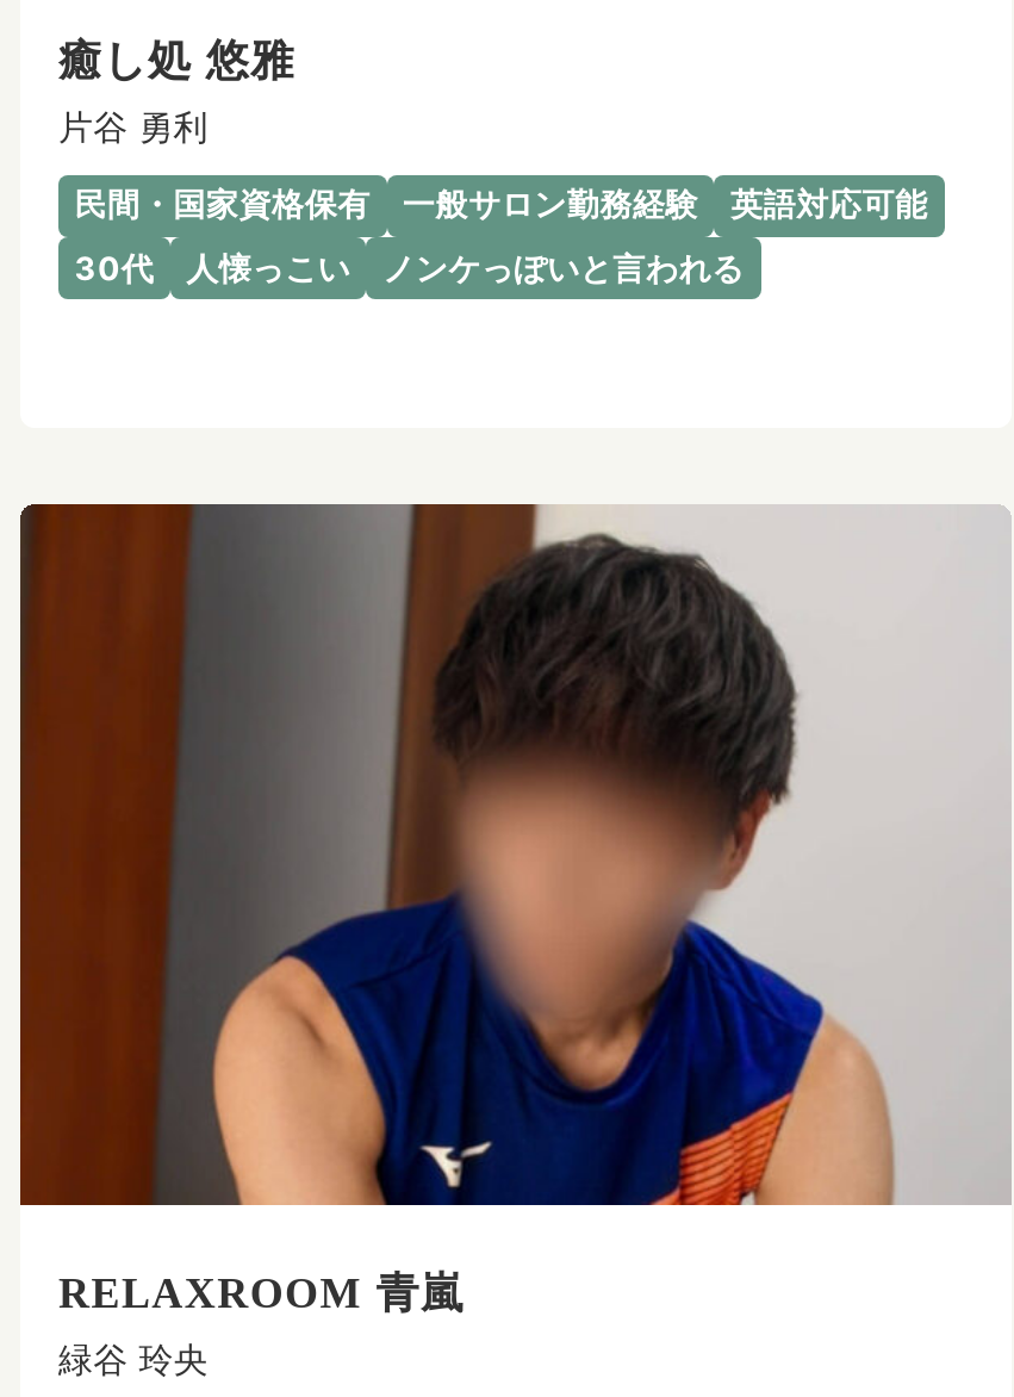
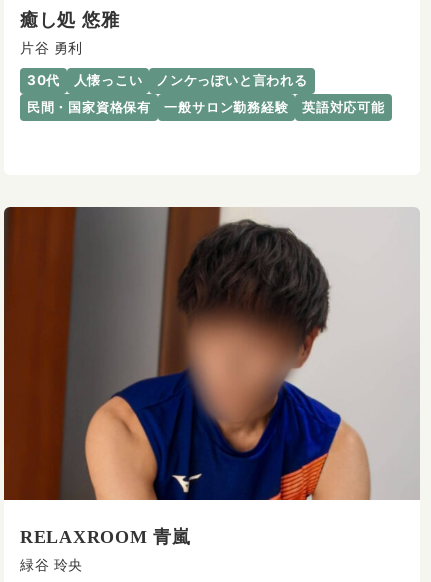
moved down: 民間・国家資格保有 | 一般サロン勤務経験 | 英語対応可能

moved up: 30代 | 人懐っこい | ノンケっぽいと言われる
